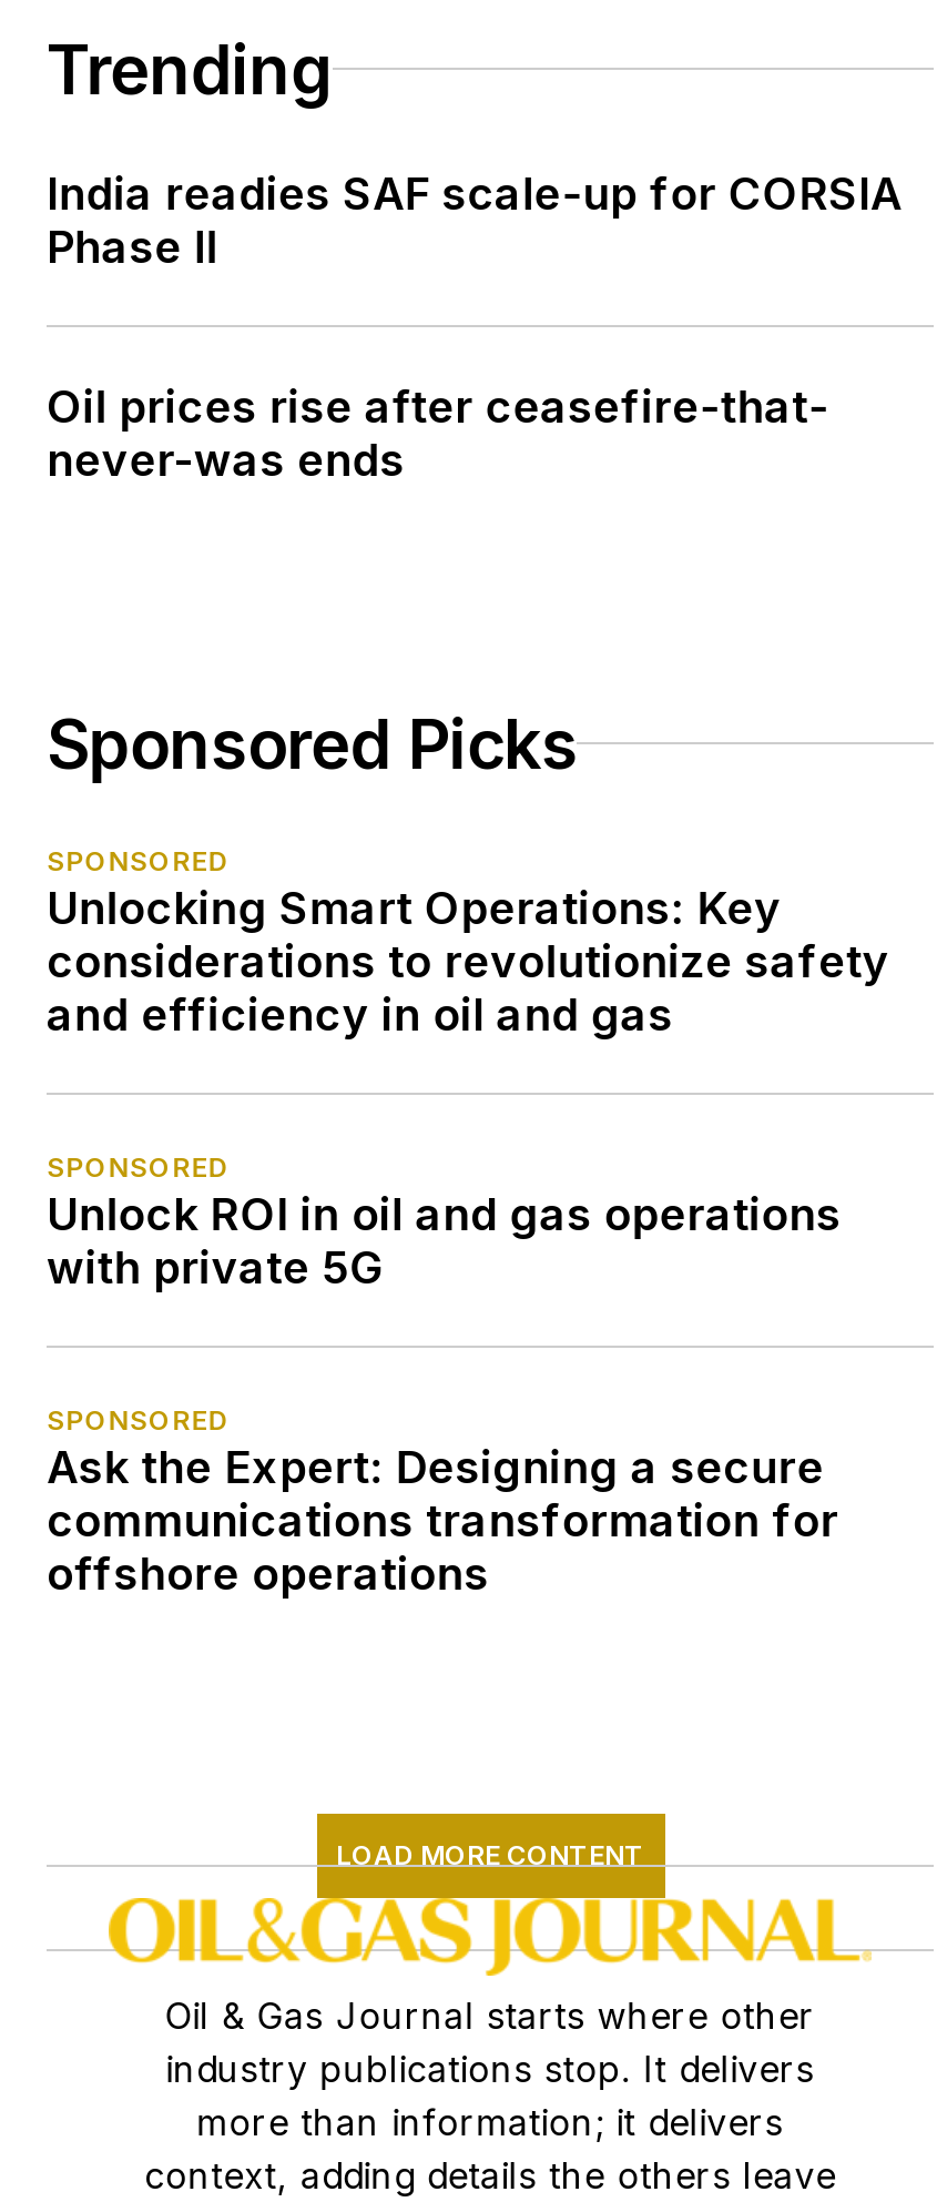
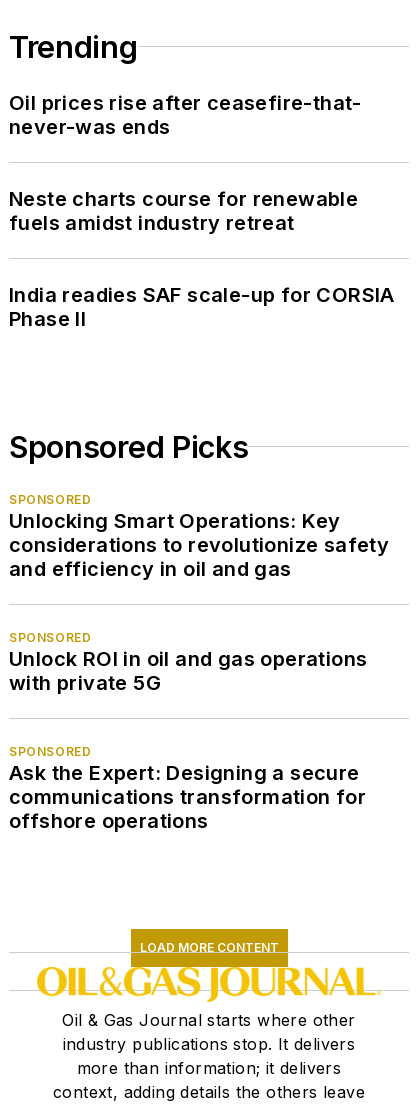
moved down: India readies SAF scale-up for CORSIA | Phase II

moved up: Oil prices rise after ceasefire-that- | never-was ends

+ Neste charts course for renewable
+ fuels amidst industry retreat
